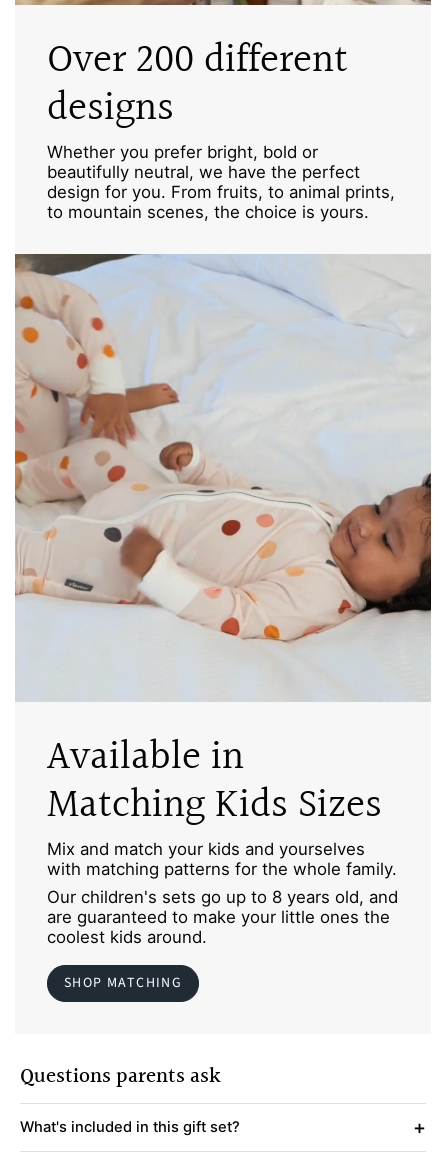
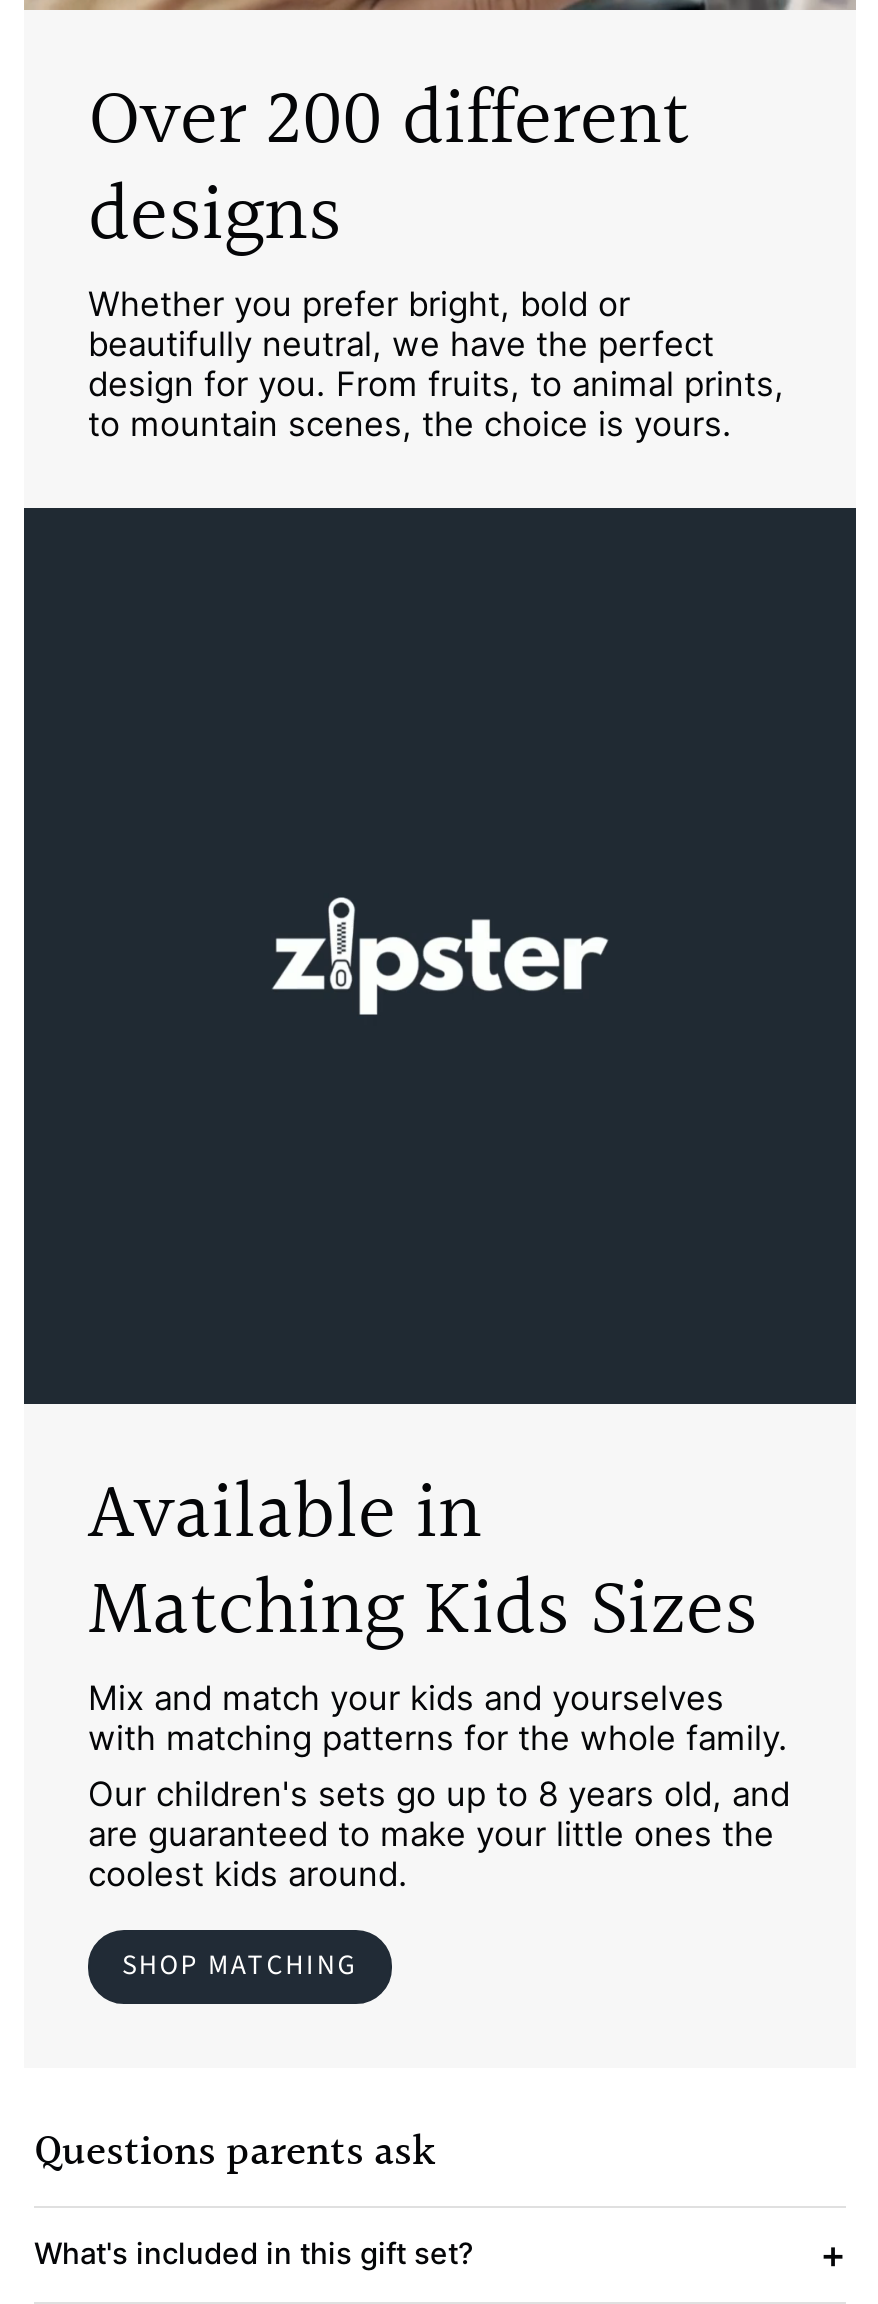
- [image]
